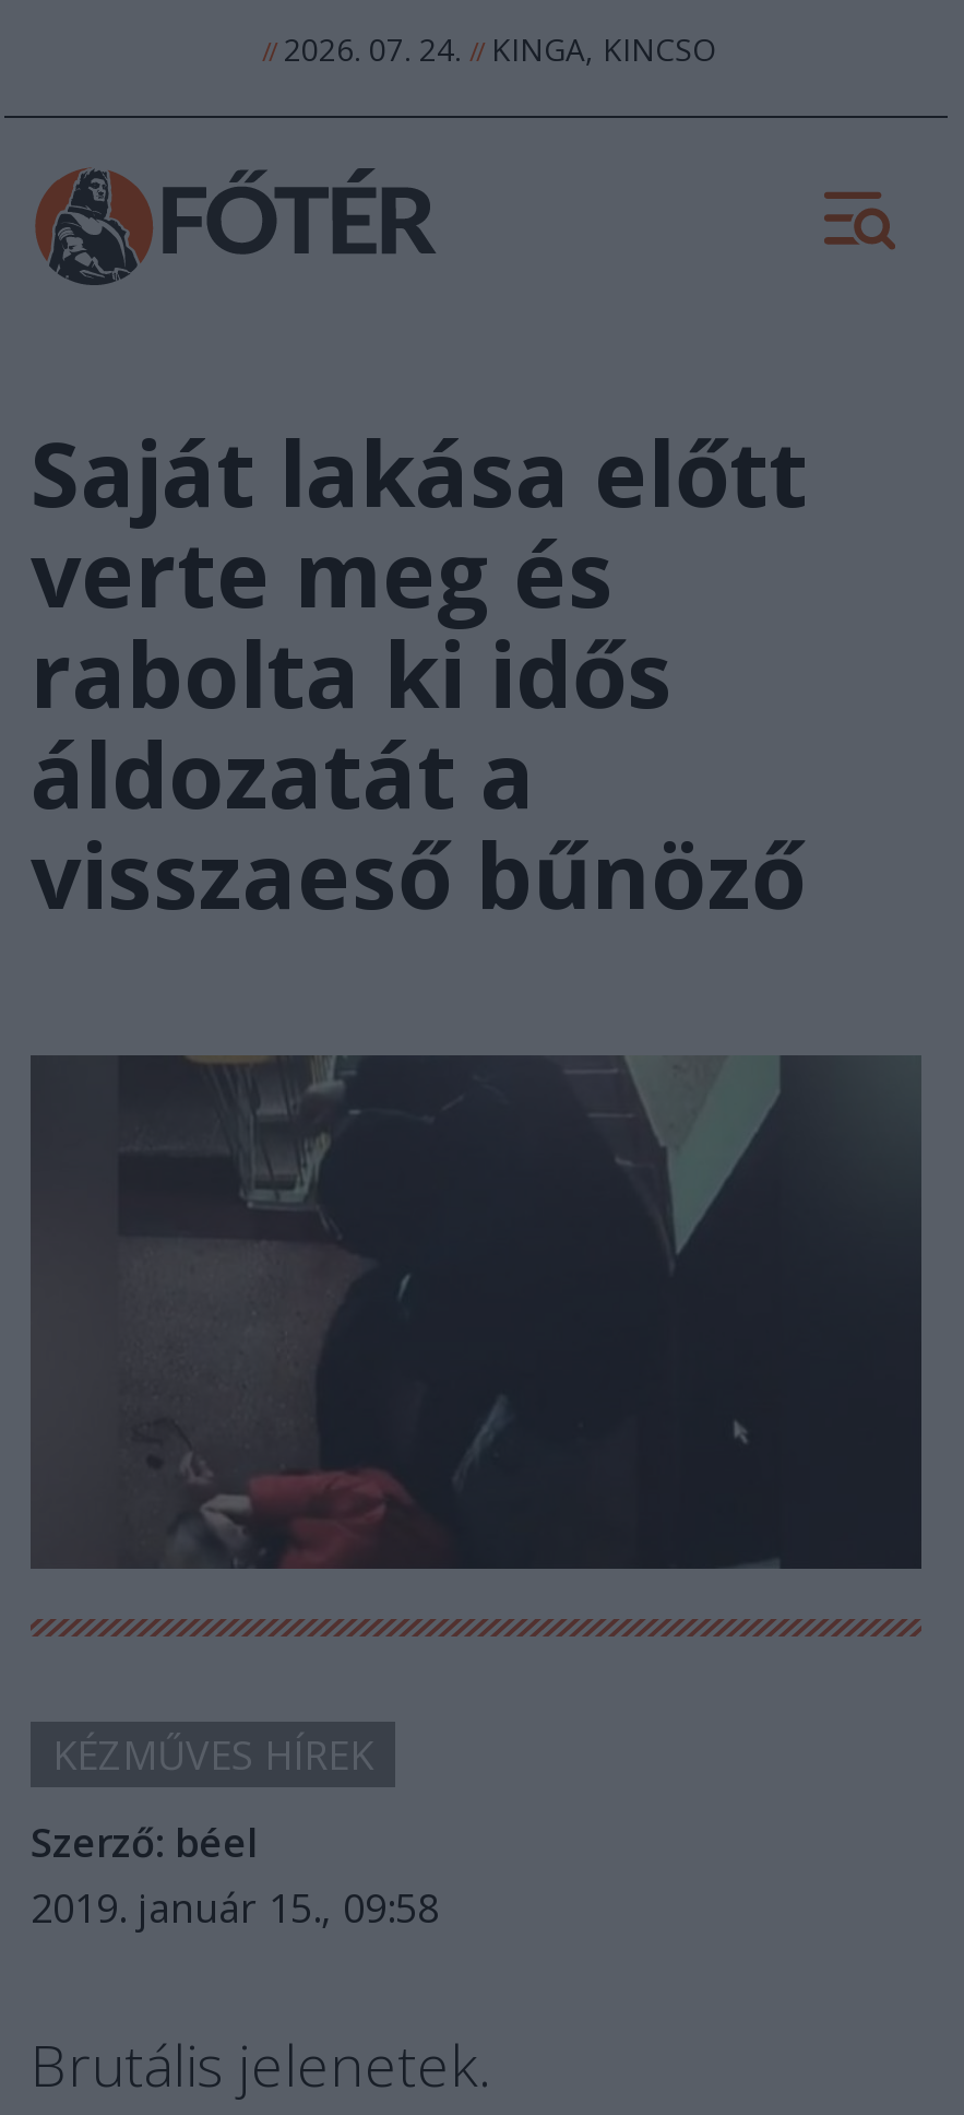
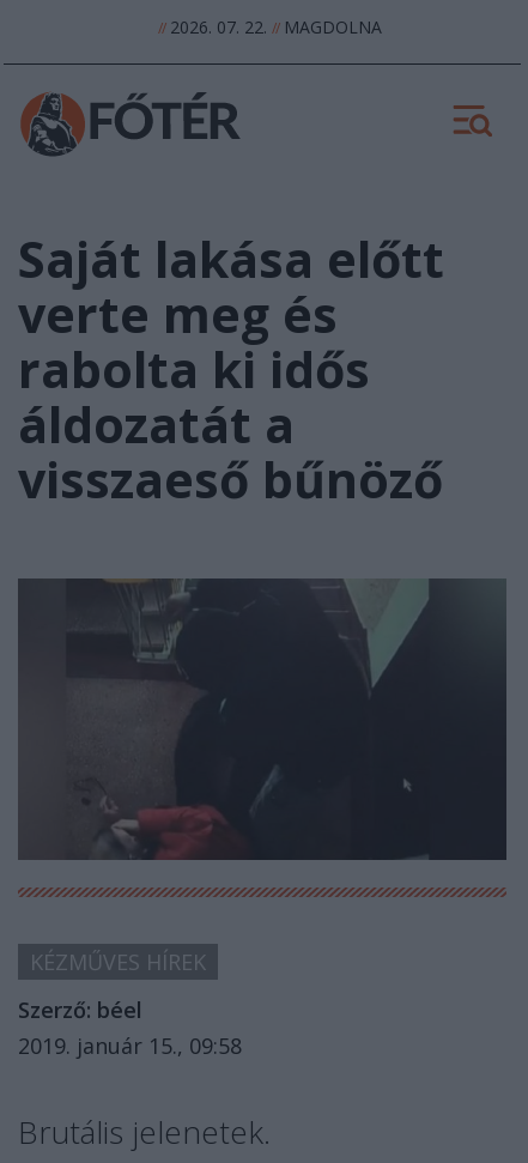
- // 2026. 07. 24. // KINGA, KINCSO
+ // 2026. 07. 22. // MAGDOLNA
